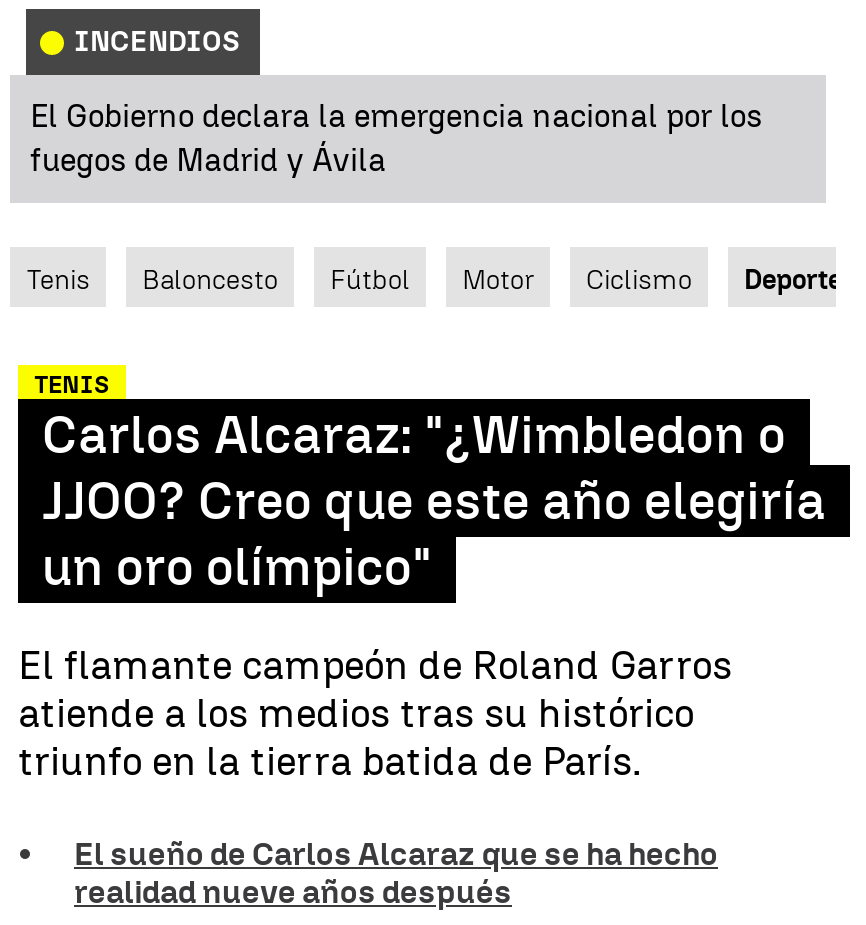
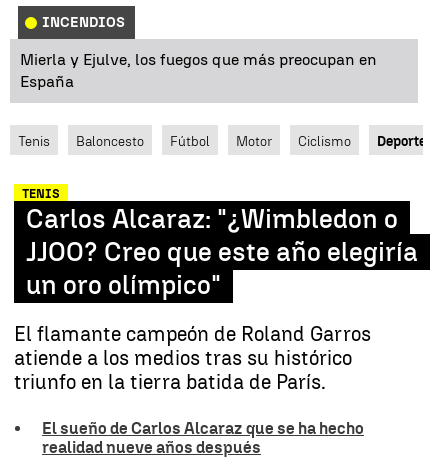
- El Gobierno declara la emergencia nacional por los
- fuegos de Madrid y Ávila
+ Mierla y Ejulve, los fuegos que más preocupan en
+ España
